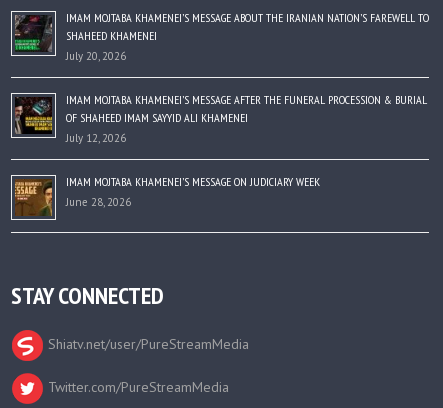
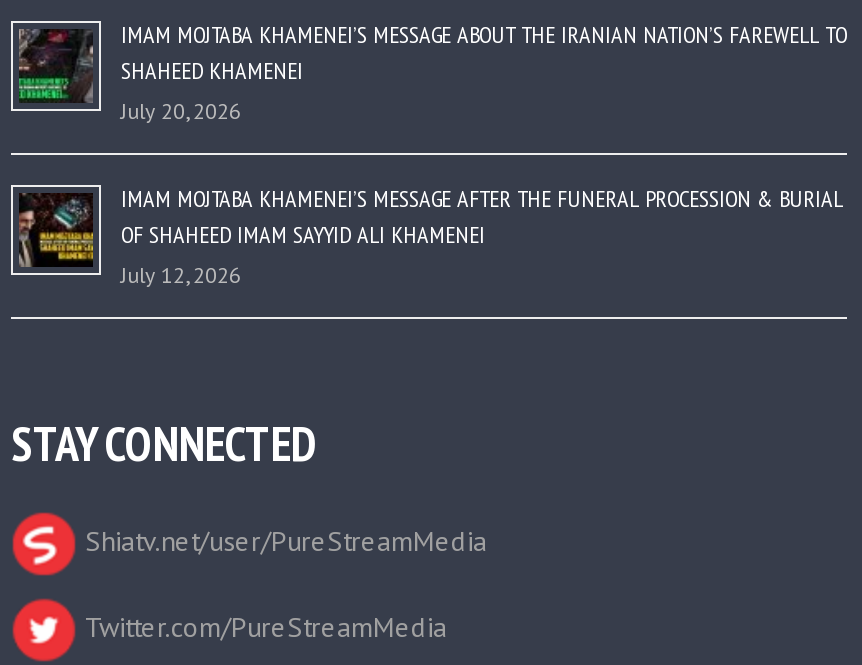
- [image]
- IMAM MOJTABA KHAMENEI’S MESSAGE ON JUDICIARY WEEK
- June 28, 2026
